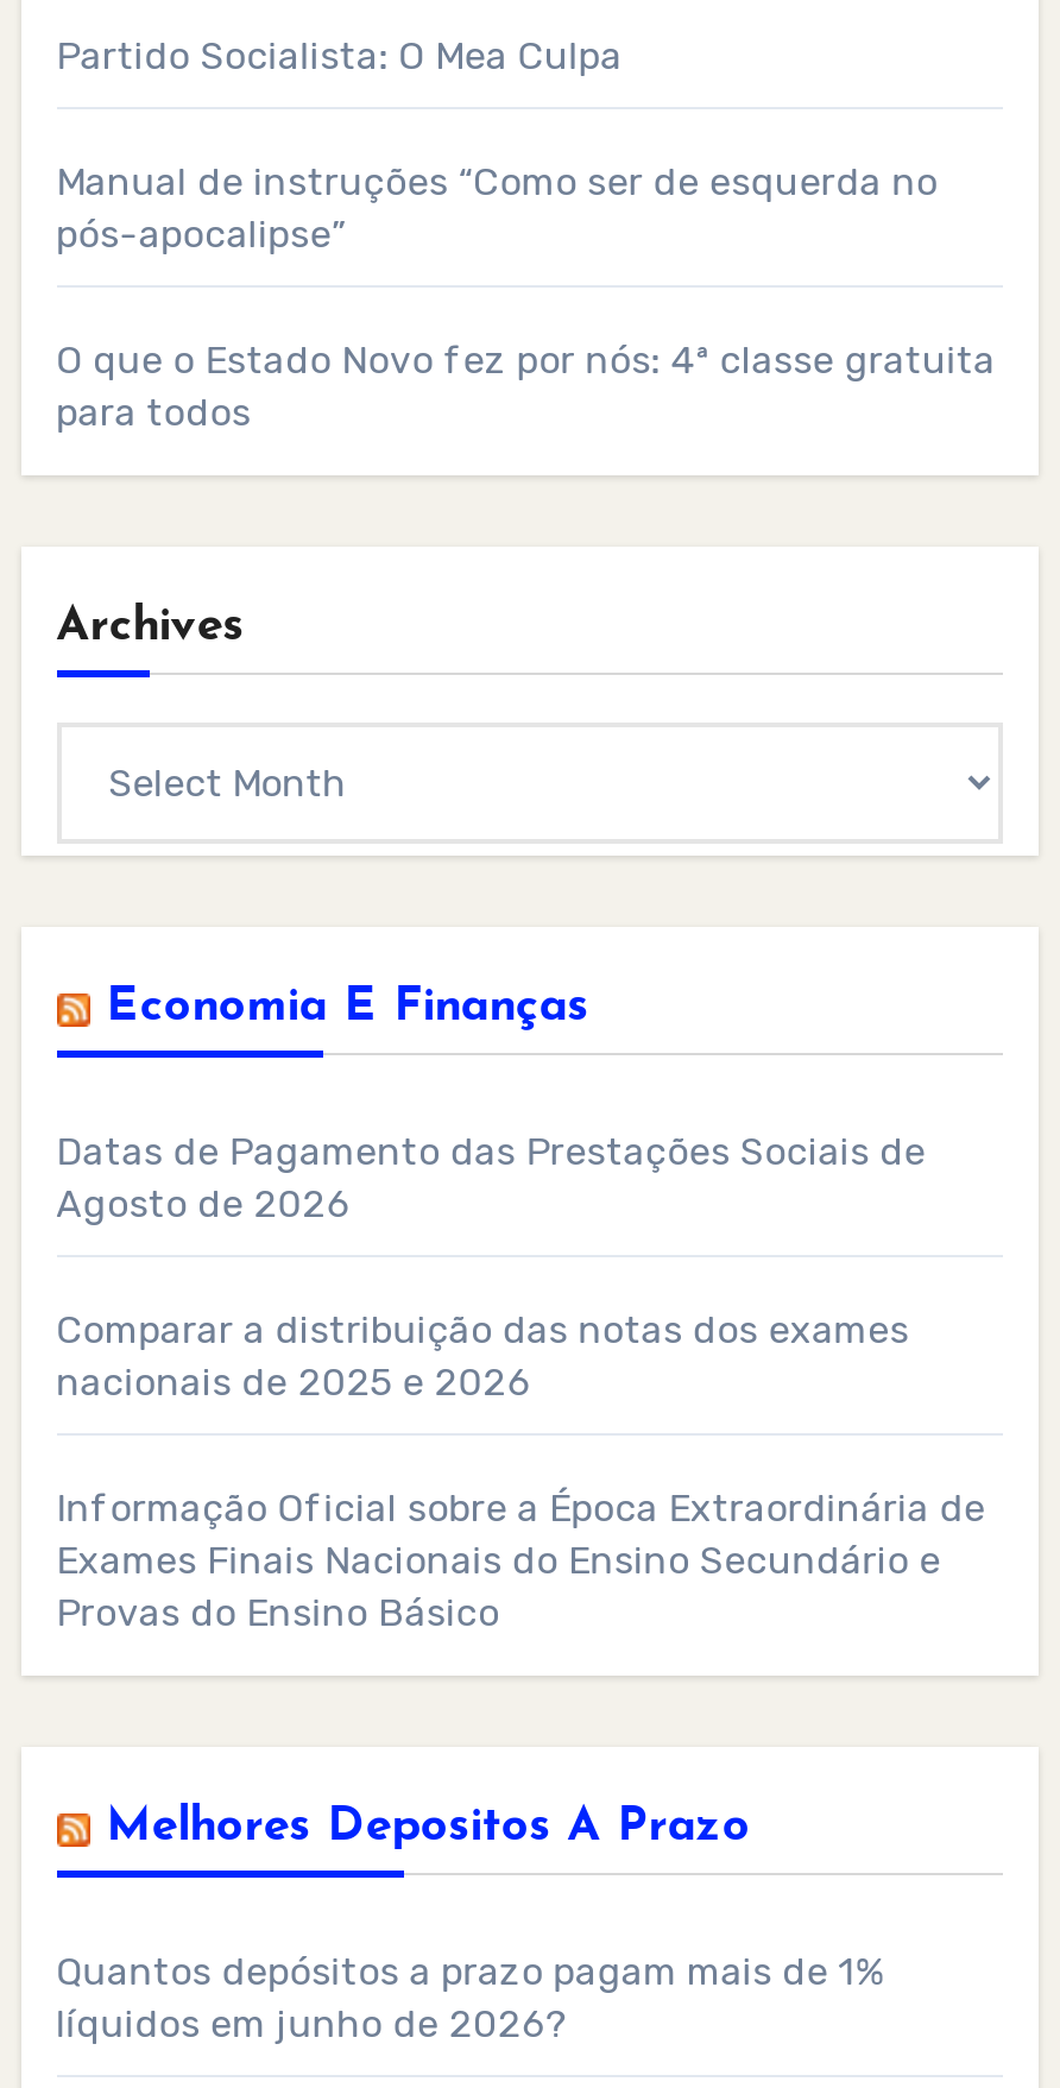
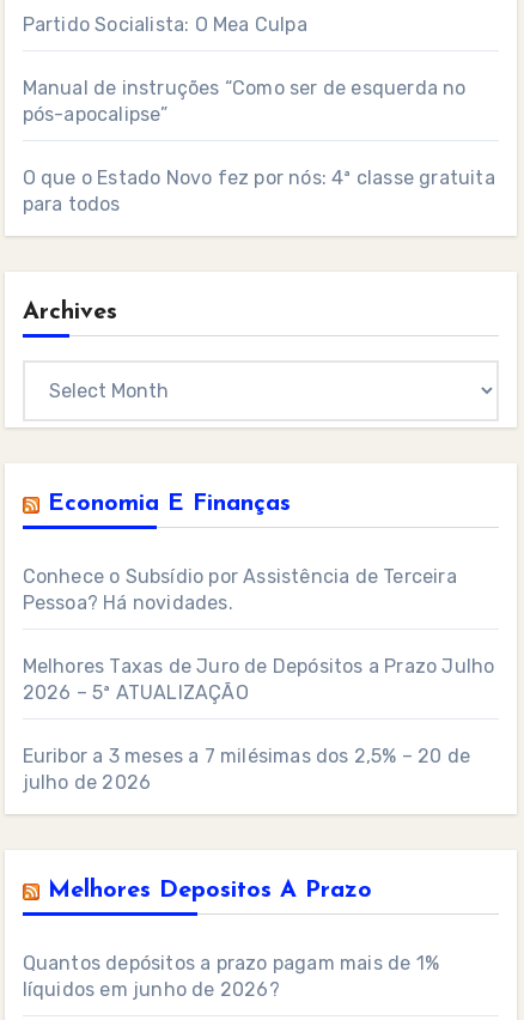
- Datas de Pagamento das Prestações Sociais de
- Agosto de 2026
+ Conhece o Subsídio por Assistência de Terceira
+ Pessoa? Há novidades.

- Comparar a distribuição das notas dos exames
- nacionais de 2025 e 2026
+ Melhores Taxas de Juro de Depósitos a Prazo Julho
+ 2026 – 5ª ATUALIZAÇÃO

- Informação Oficial sobre a Época Extraordinária de
- Exames Finais Nacionais do Ensino Secundário e
- Provas do Ensino Básico
+ Euribor a 3 meses a 7 milésimas dos 2,5% – 20 de
+ julho de 2026
